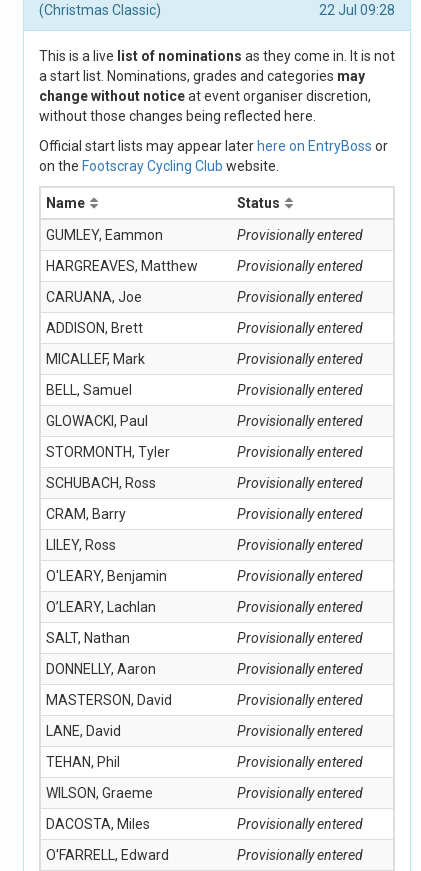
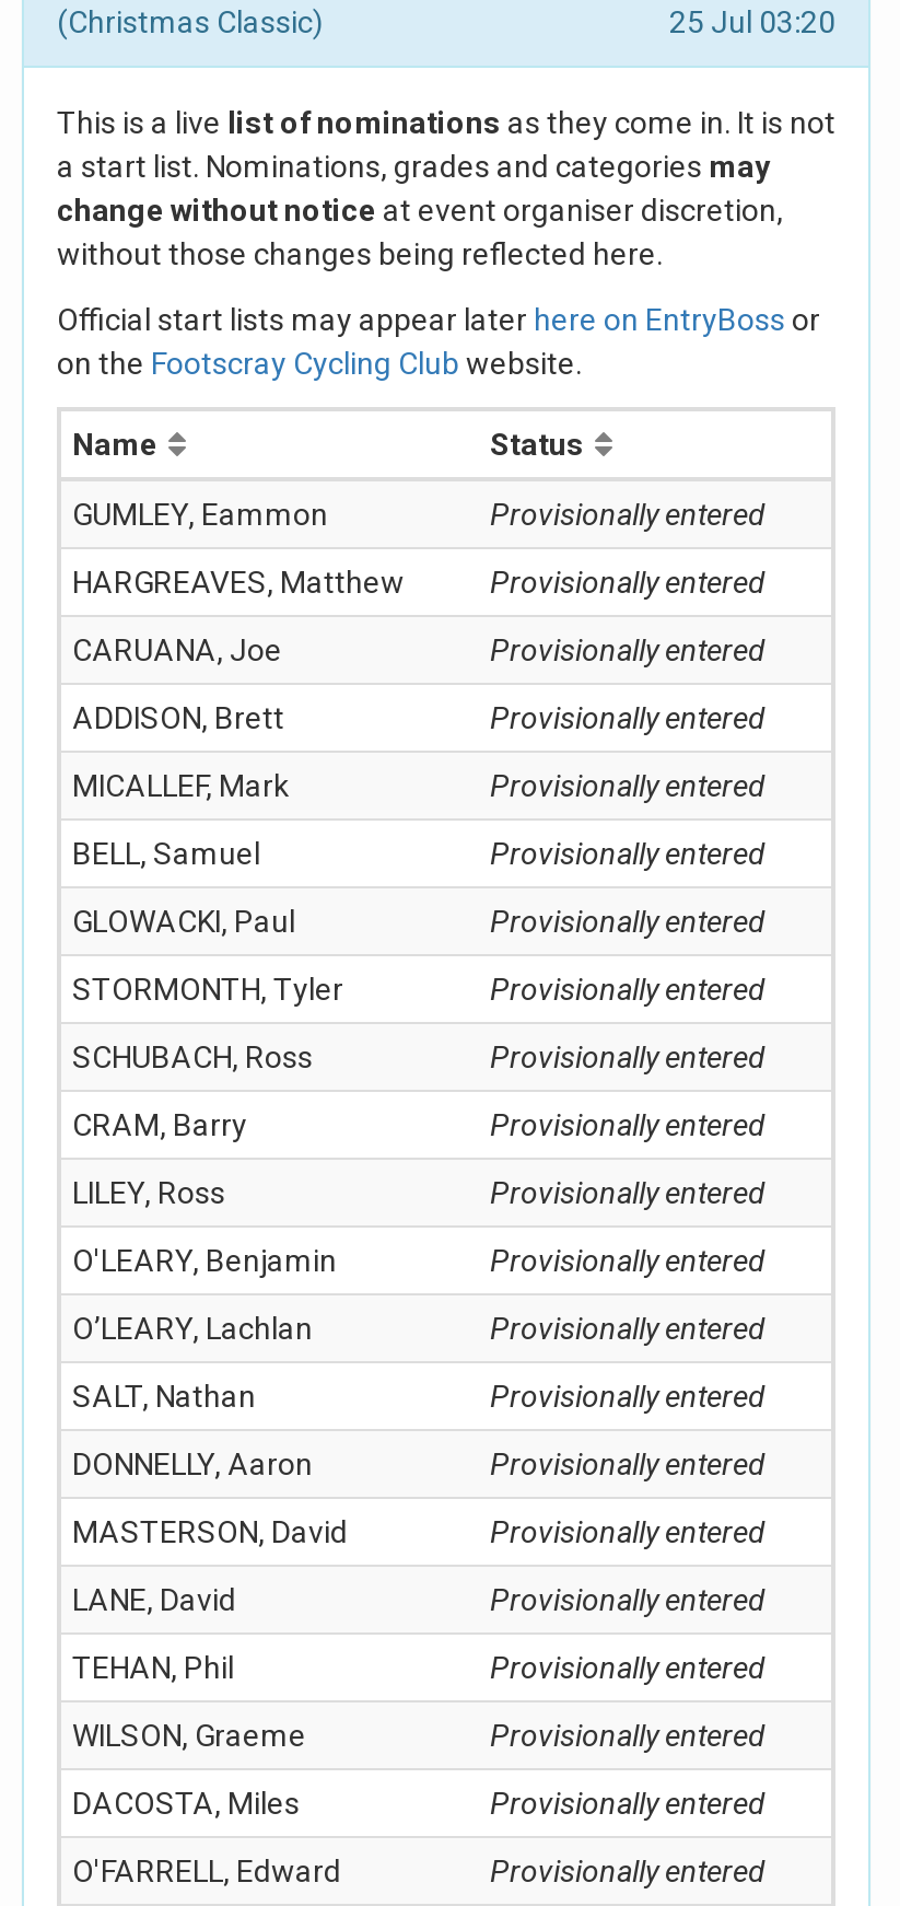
- 22 Jul 09:28
+ 25 Jul 03:20
